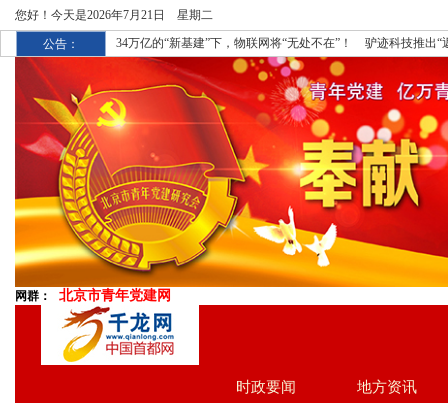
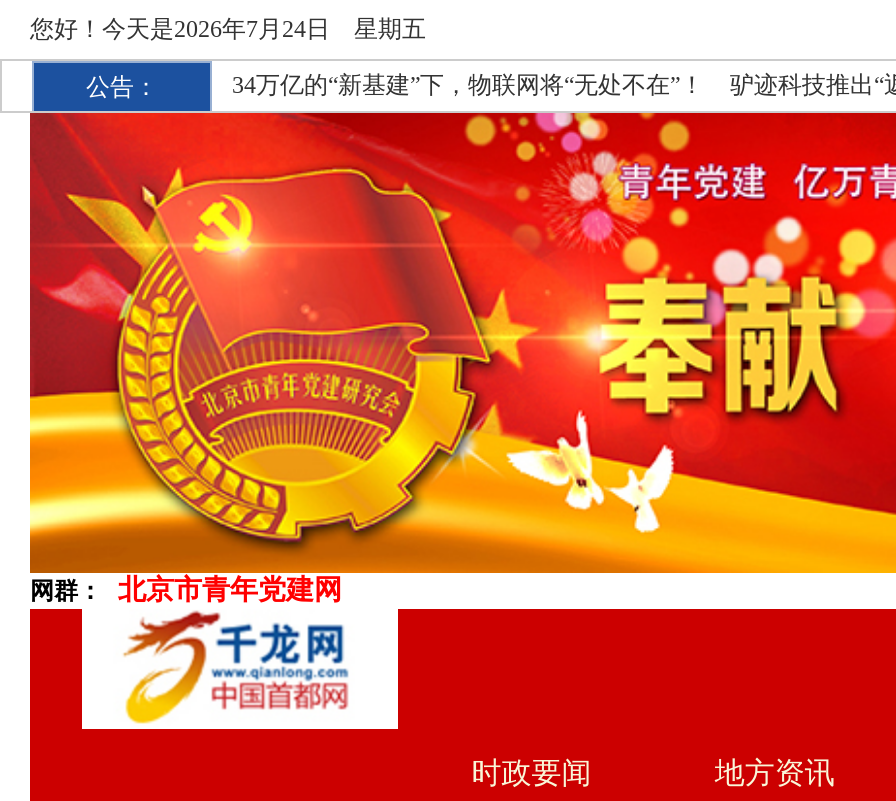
- 您好！今天是2026年7月21日 星期二
+ 您好！今天是2026年7月24日 星期五
